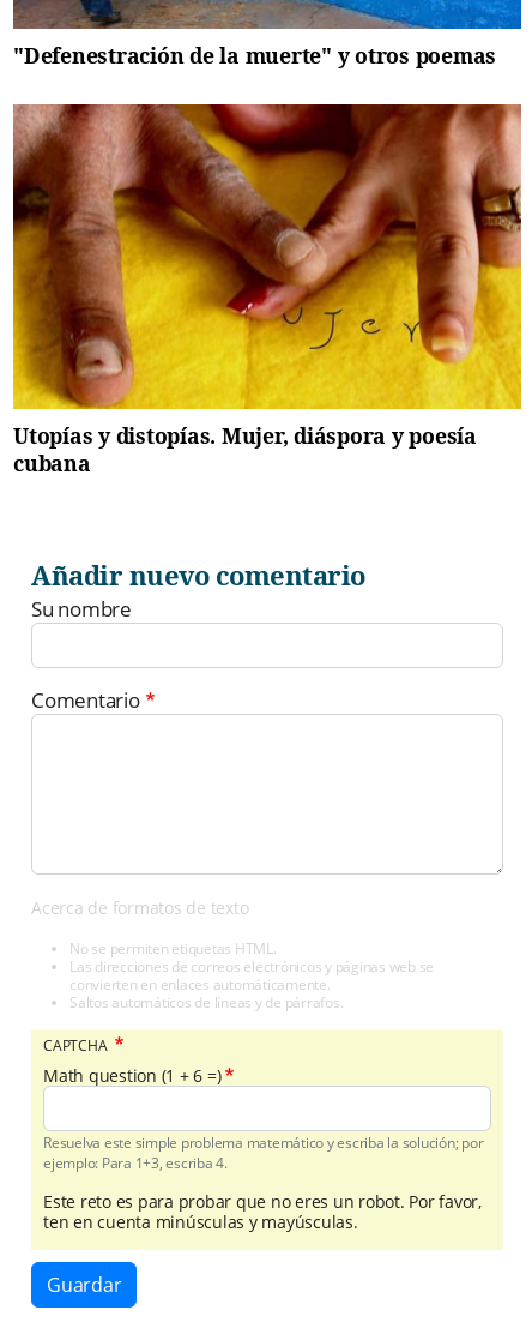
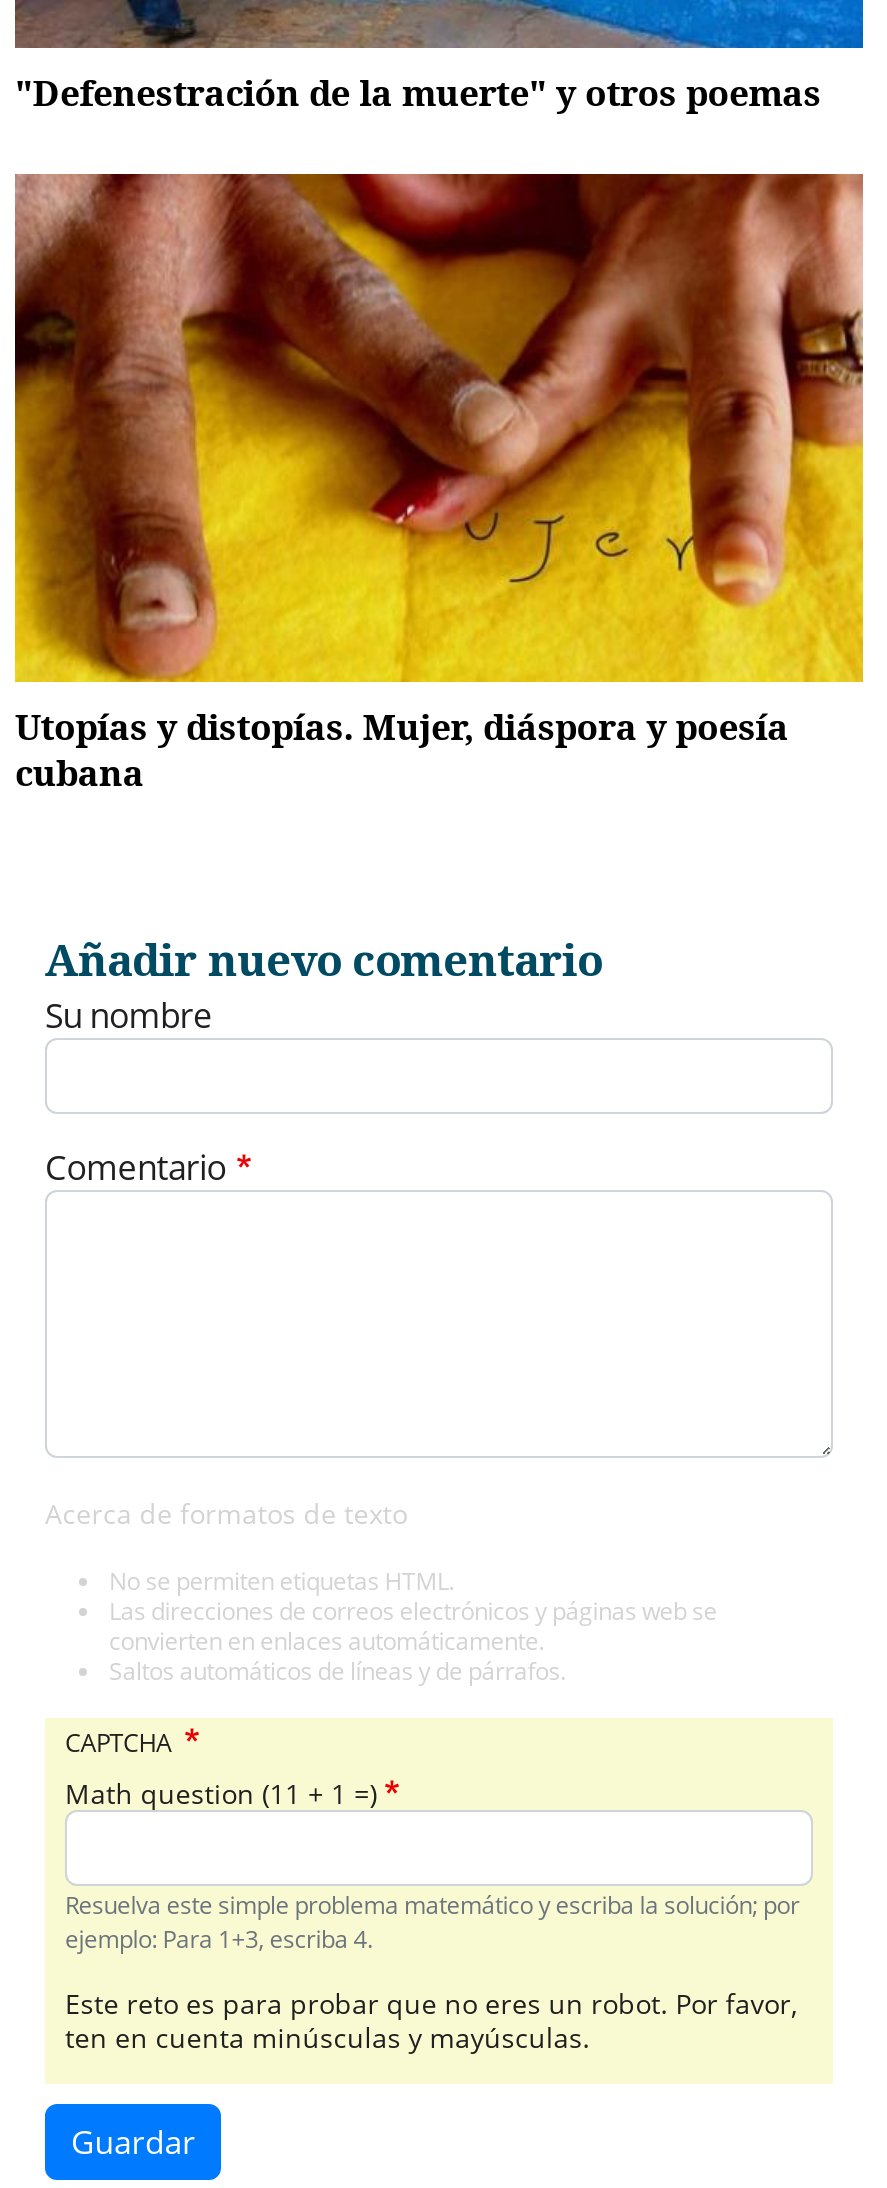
- Math question (1 + 6 =)
+ Math question (11 + 1 =)
